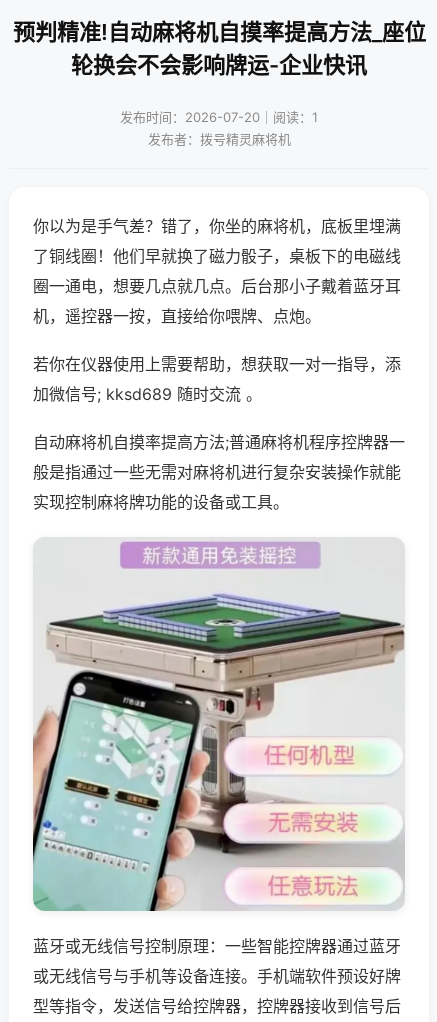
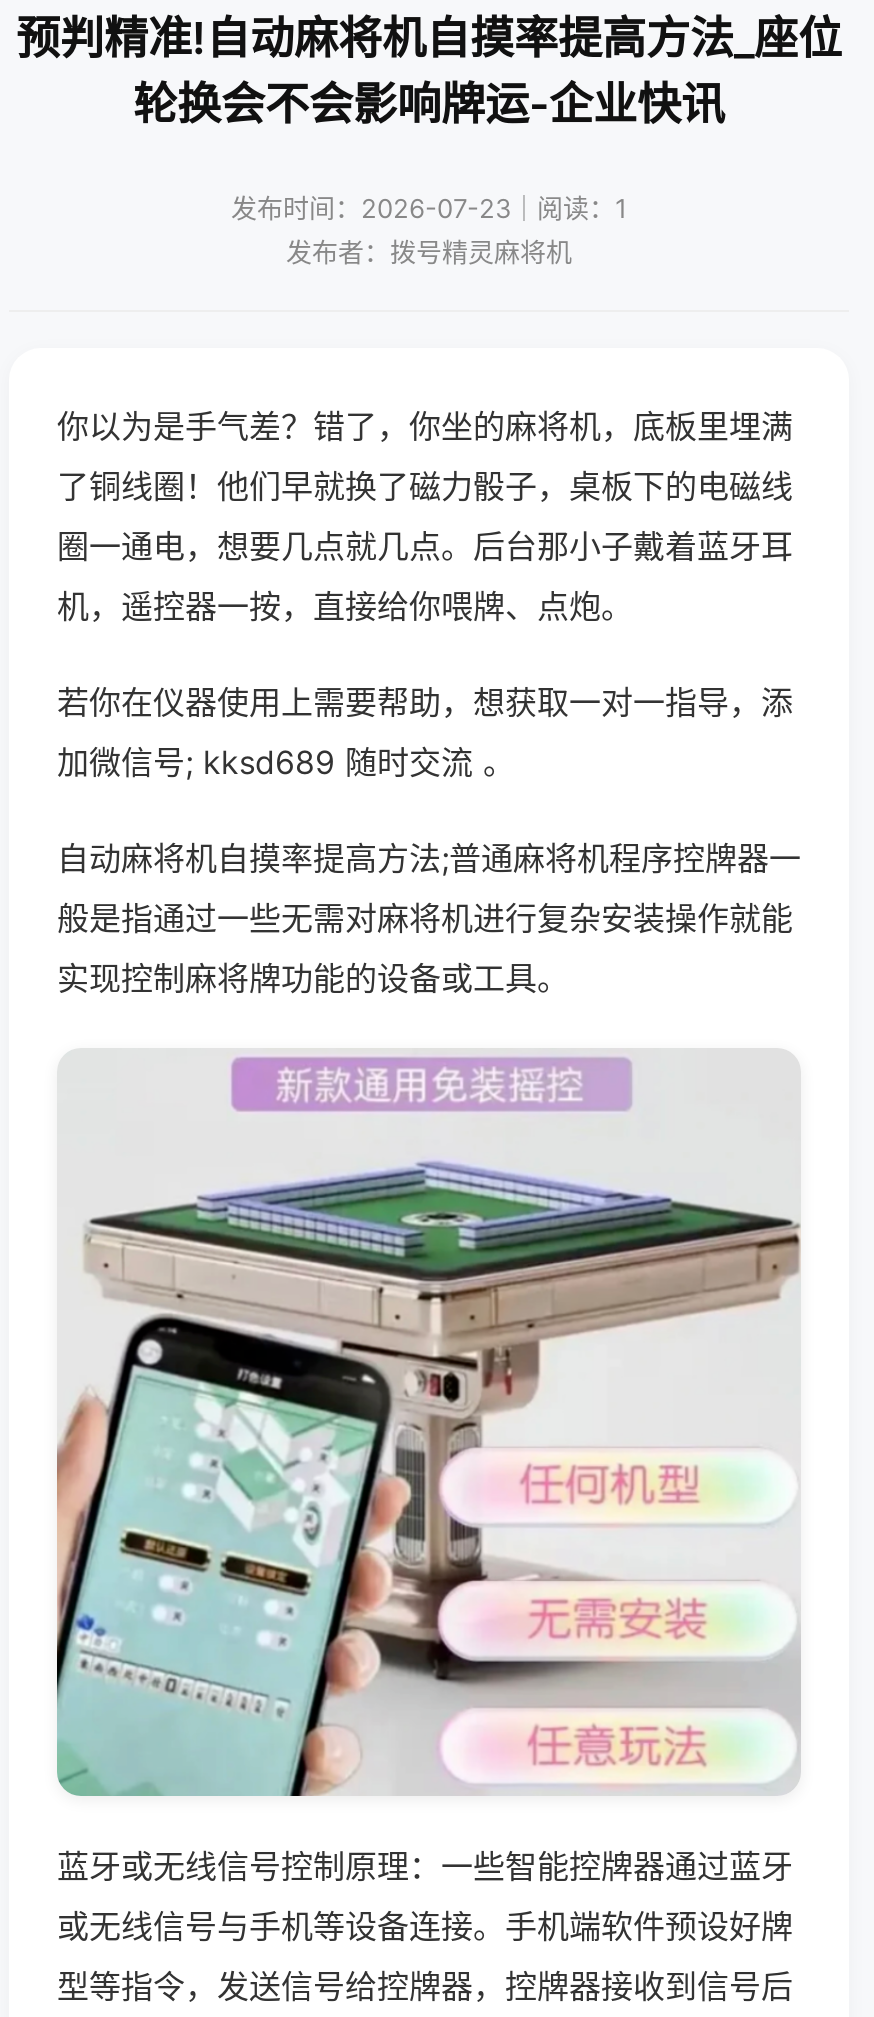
- 发布时间：2026-07-20｜阅读：1
+ 发布时间：2026-07-23｜阅读：1
